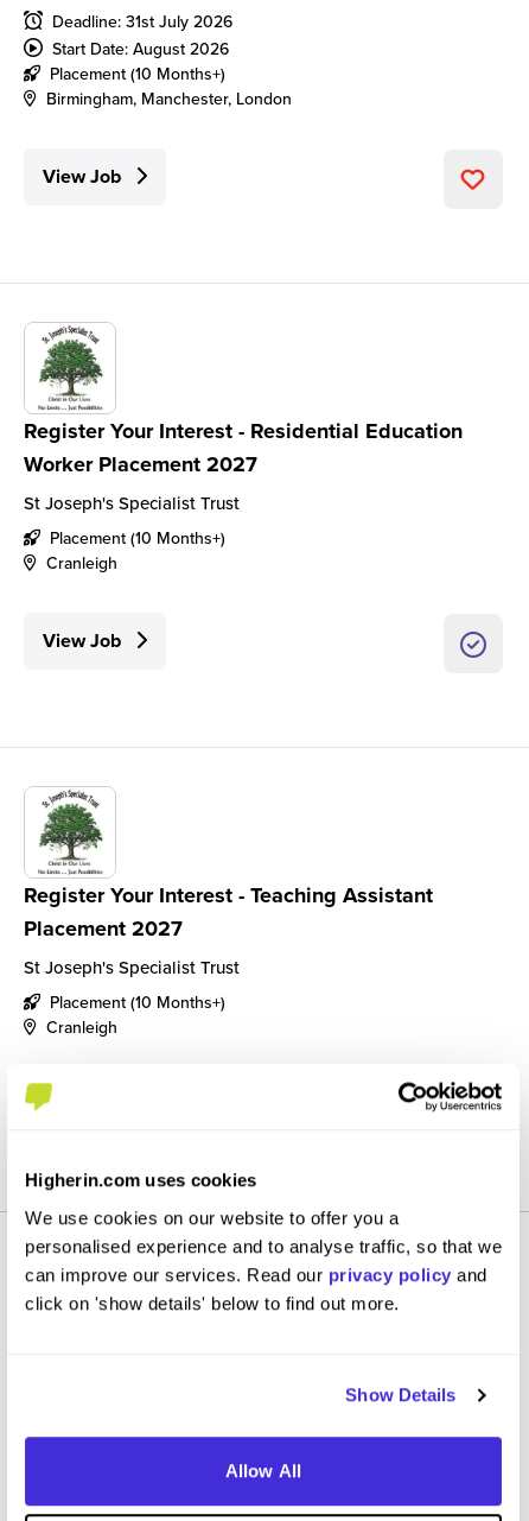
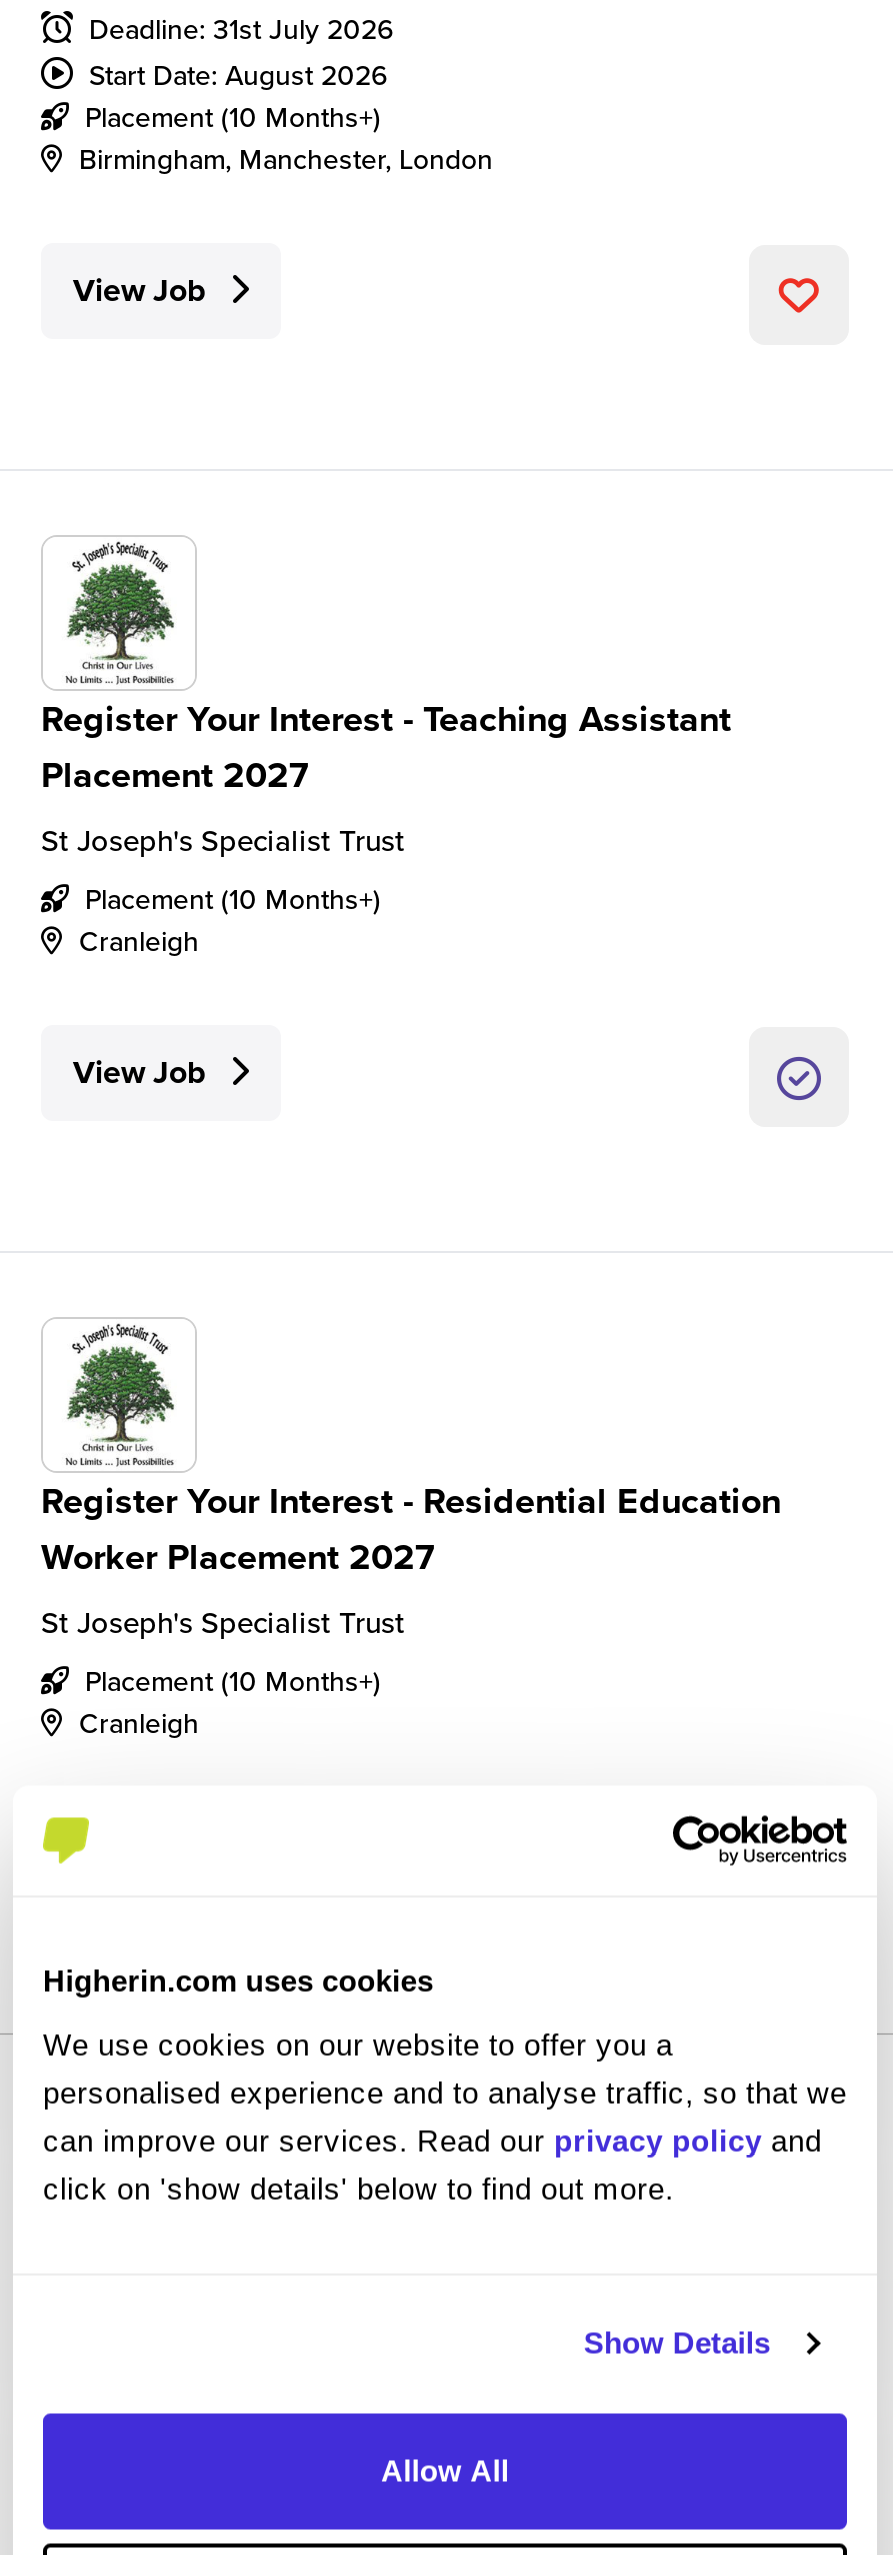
moved down: Register Your Interest - Residential Education | Worker Placement 2027

moved up: Register Your Interest - Teaching Assistant | Placement 2027
